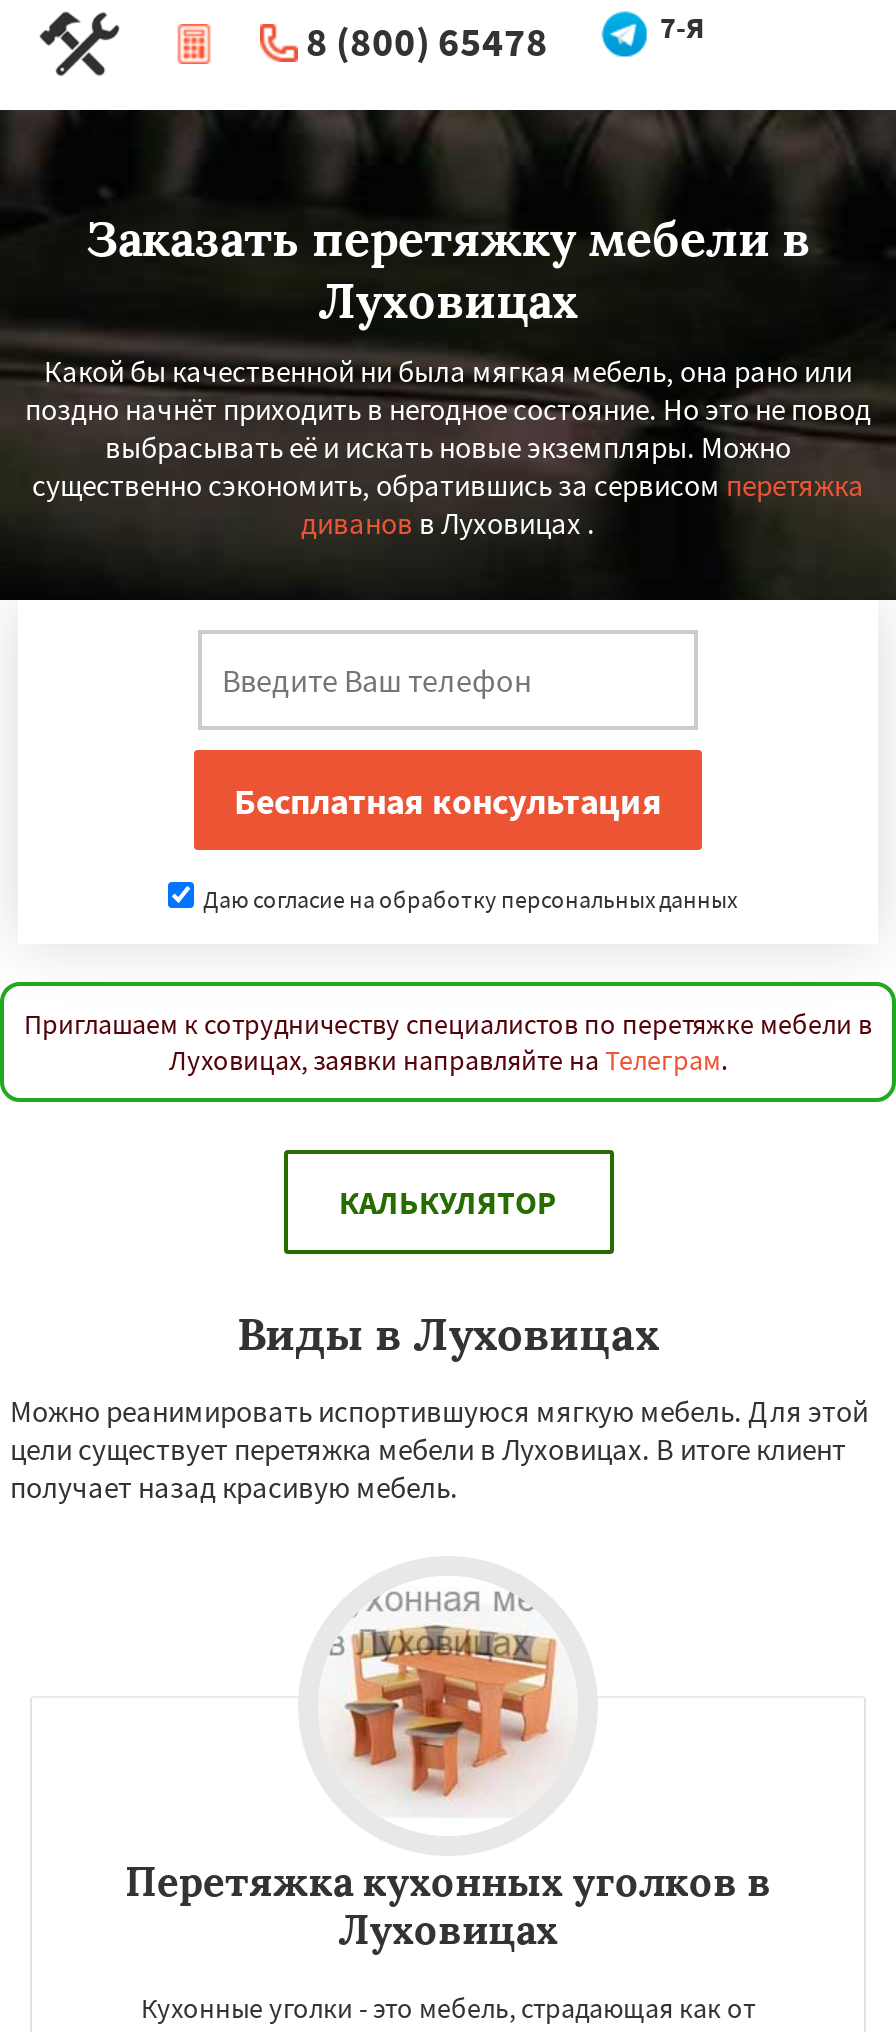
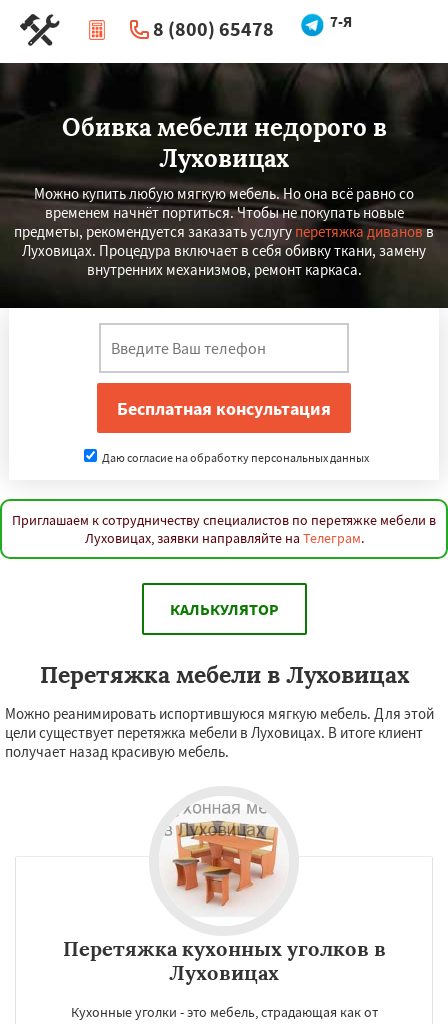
- Заказать перетяжку мебели в
+ Обивка мебели недорого в

- Какой бы качественной ни была мягкая мебель, она рано или
- поздно начнёт приходить в негодное состояние. Но это не повод
- выбрасывать её и искать новые экземпляры. Можно
- существенно сэкономить, обратившись за сервисом перетяжка
- диванов в Луховицах .
+ Можно купить любую мягкую мебель. Но она всё равно со
+ временем начнёт портиться. Чтобы не покупать новые
+ предметы, рекомендуется заказать услугу перетяжка диванов в
+ Луховицах. Процедура включает в себя обивку ткани, замену
+ внутренних механизмов, ремонт каркаса.

- Виды в Луховицах
+ Перетяжка мебели в Луховицах
